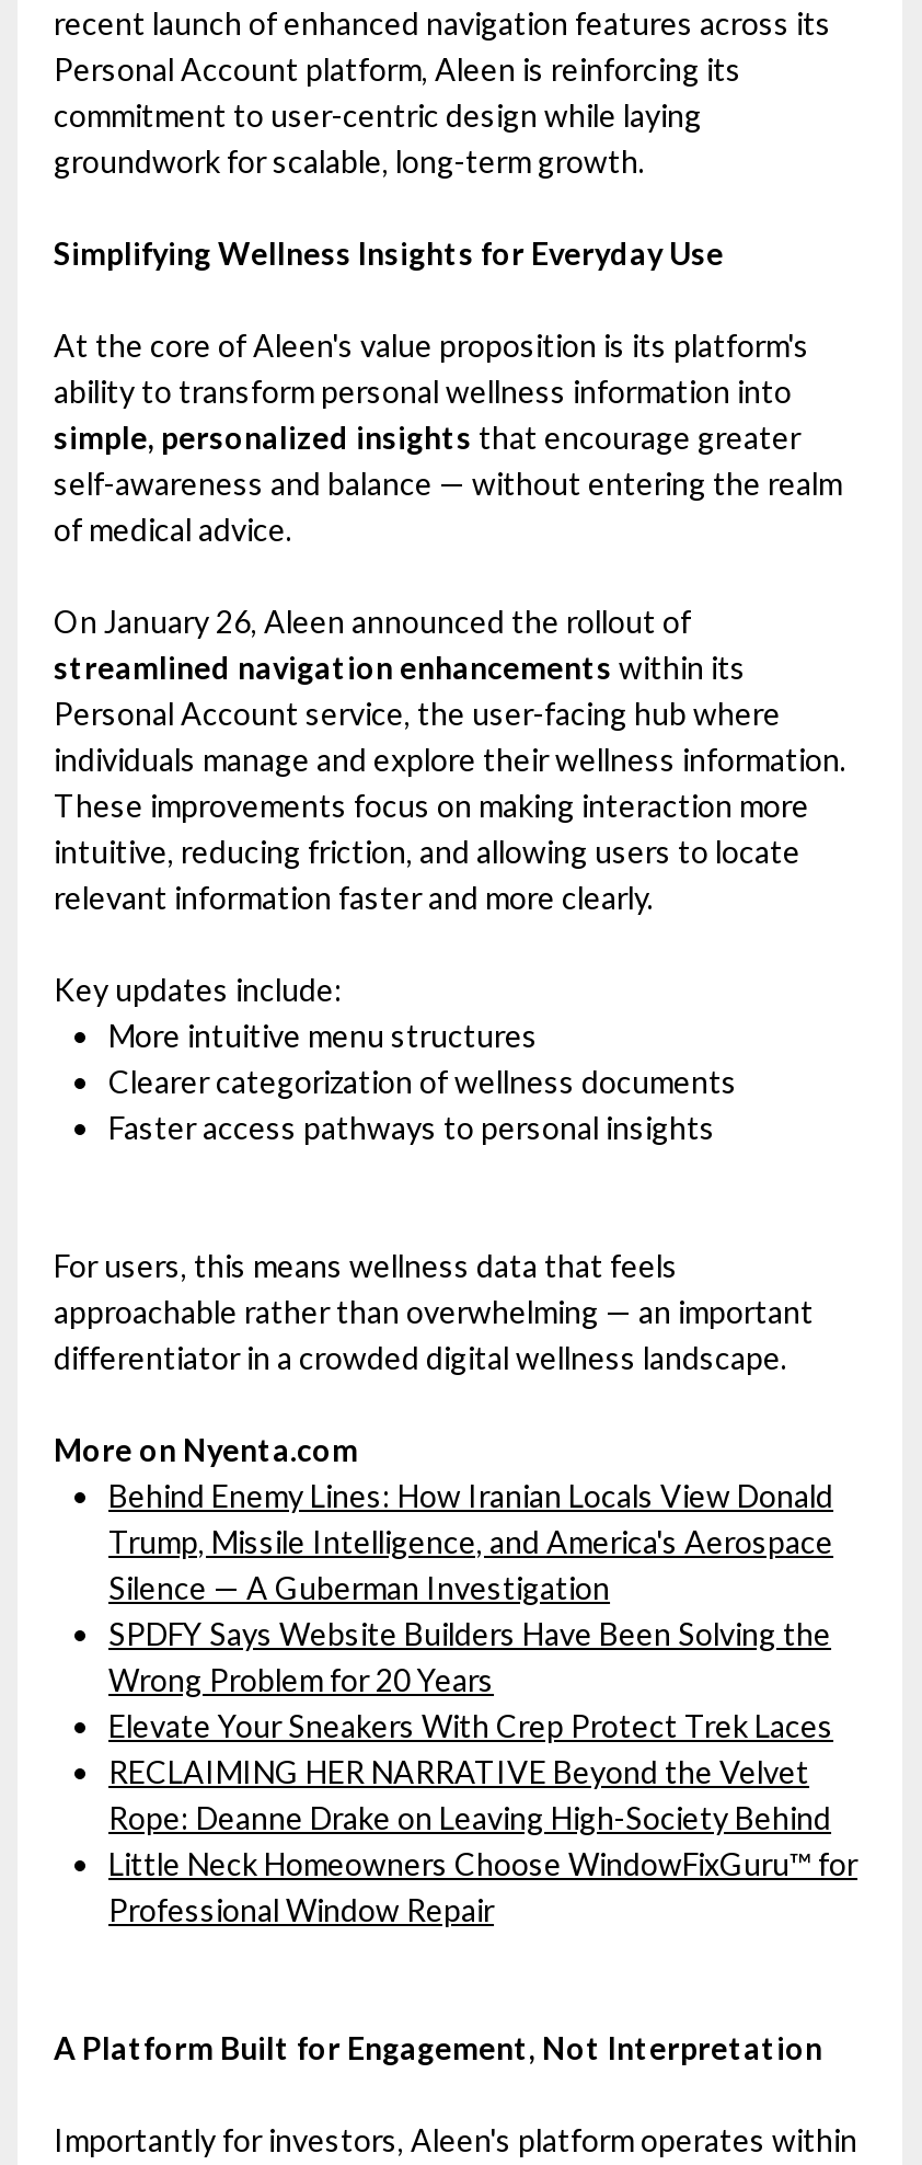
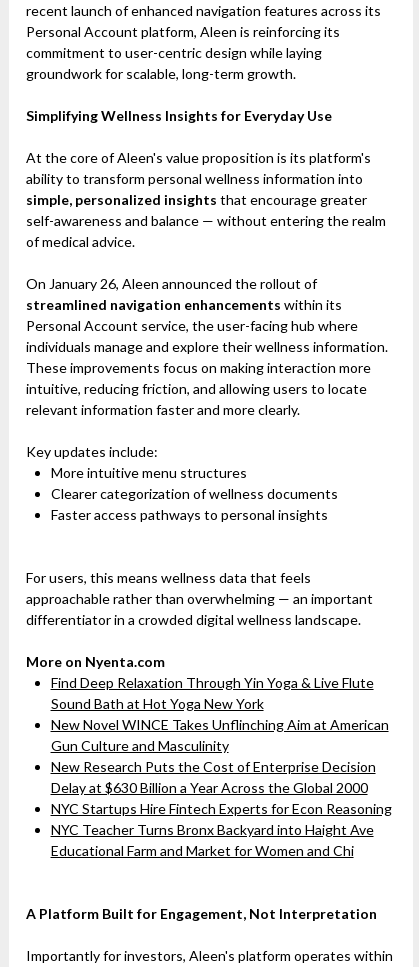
- Behind Enemy Lines: How Iranian Locals View Donald
- Trump, Missile Intelligence, and America's Aerospace
- Silence — A Guberman Investigation
- SPDFY Says Website Builders Have Been Solving the
- Wrong Problem for 20 Years
- Elevate Your Sneakers With Crep Protect Trek Laces
- RECLAIMING HER NARRATIVE Beyond the Velvet
- Rope: Deanne Drake on Leaving High-Society Behind
- Little Neck Homeowners Choose WindowFixGuru™ for
- Professional Window Repair
+ Find Deep Relaxation Through Yin Yoga & Live Flute
+ Sound Bath at Hot Yoga New York
+ New Novel WINCE Takes Unflinching Aim at American
+ Gun Culture and Masculinity
+ New Research Puts the Cost of Enterprise Decision
+ Delay at $630 Billion a Year Across the Global 2000
+ NYC Startups Hire Fintech Experts for Econ Reasoning
+ NYC Teacher Turns Bronx Backyard into Haight Ave
+ Educational Farm and Market for Women and Chi
